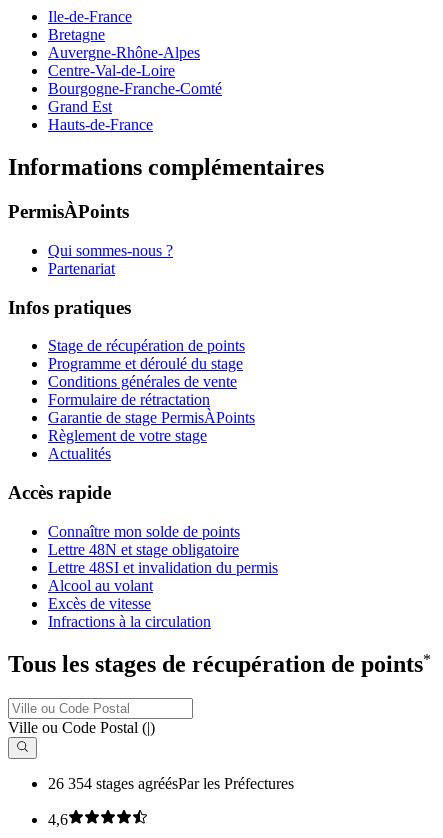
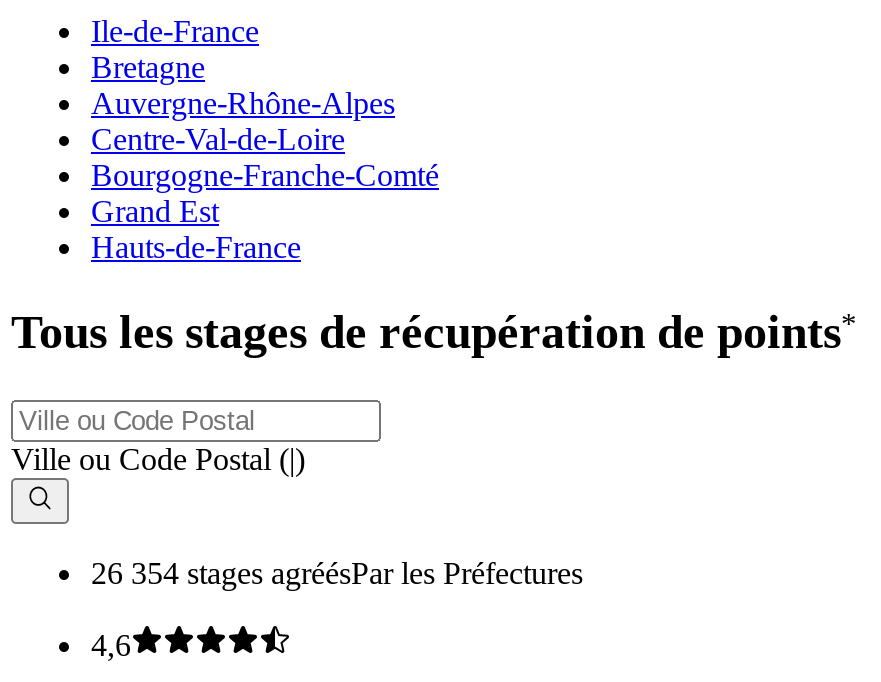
- Informations complémentaires
- PermisÀPoints
- Qui sommes-nous ?
- Partenariat
- Infos pratiques
- Stage de récupération de points
- Programme et déroulé du stage
- Conditions générales de vente
- Formulaire de rétractation
- Garantie de stage PermisÀPoints
- Règlement de votre stage
- Actualités
- Accès rapide
- Connaître mon solde de points
- Lettre 48N et stage obligatoire
- Lettre 48SI et invalidation du permis
- Alcool au volant
- Excès de vitesse
- Infractions à la circulation
